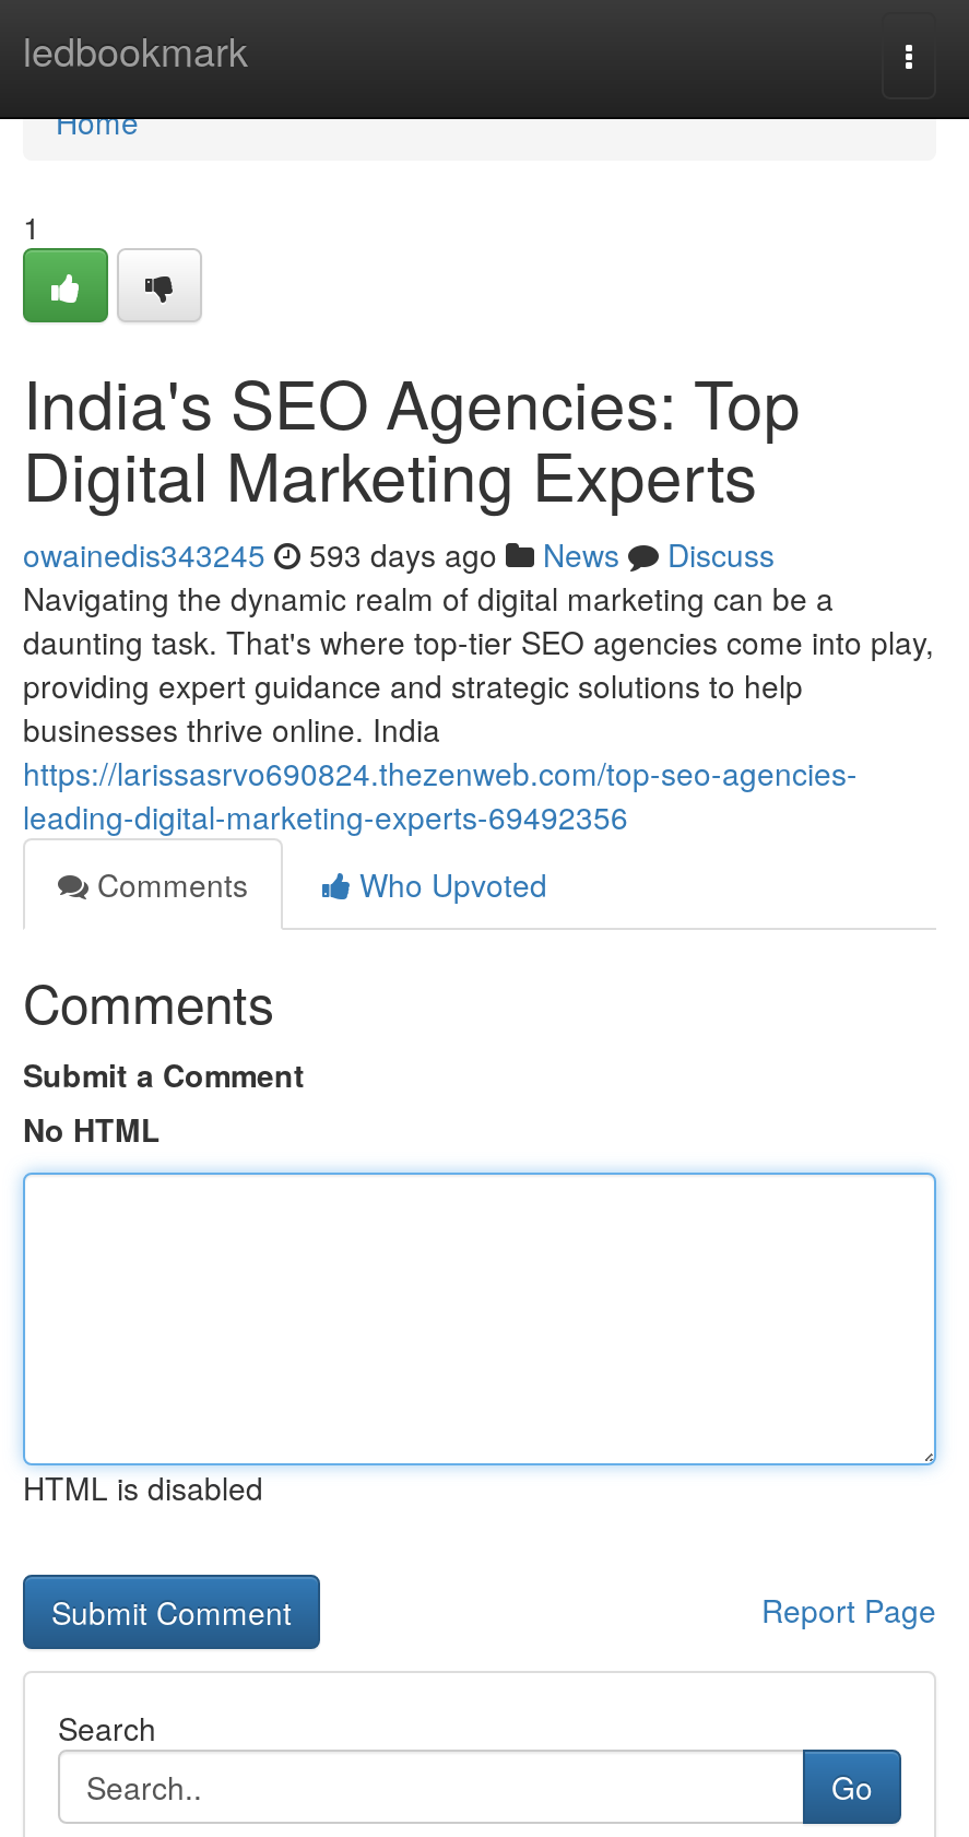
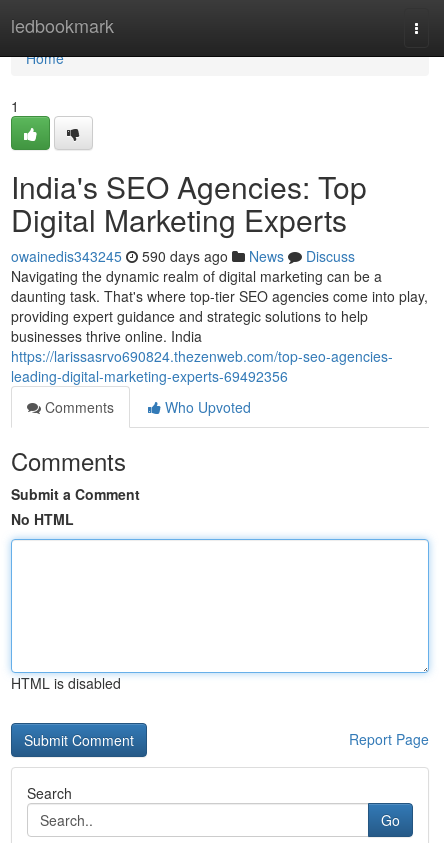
- owainedis343245 593 days ago News Discuss
+ owainedis343245 590 days ago News Discuss
